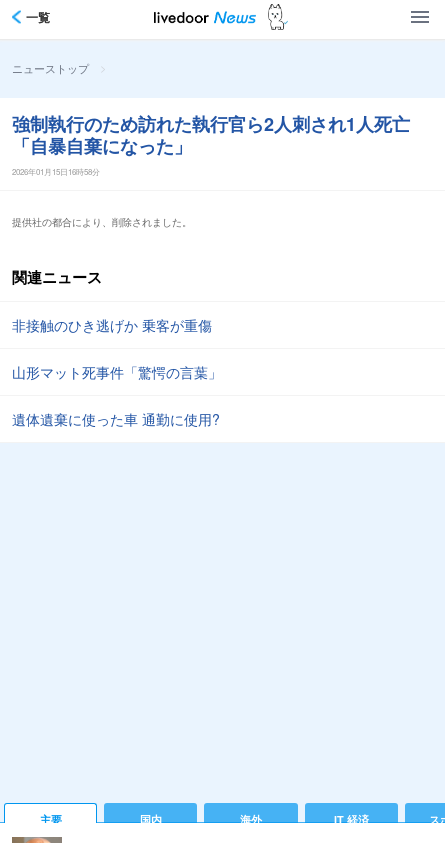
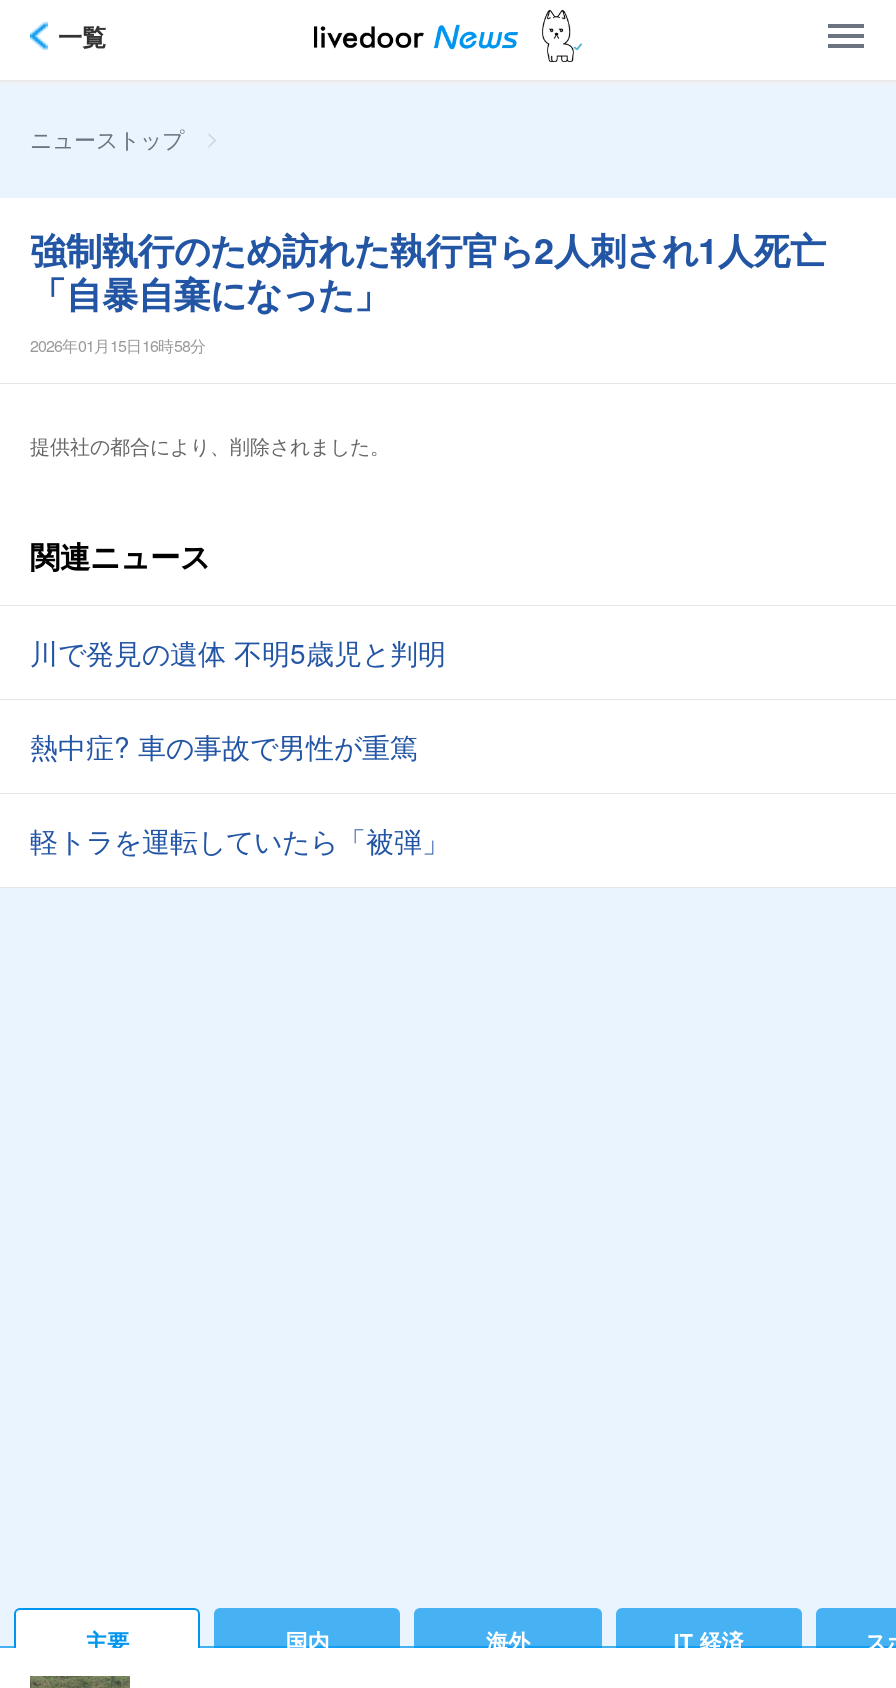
- 非接触のひき逃げか 乗客が重傷
+ 川で発見の遺体 不明5歳児と判明

- 山形マット死事件「驚愕の言葉」
+ 熱中症? 車の事故で男性が重篤

- 遺体遺棄に使った車 通勤に使用?
+ 軽トラを運転していたら「被弾」
